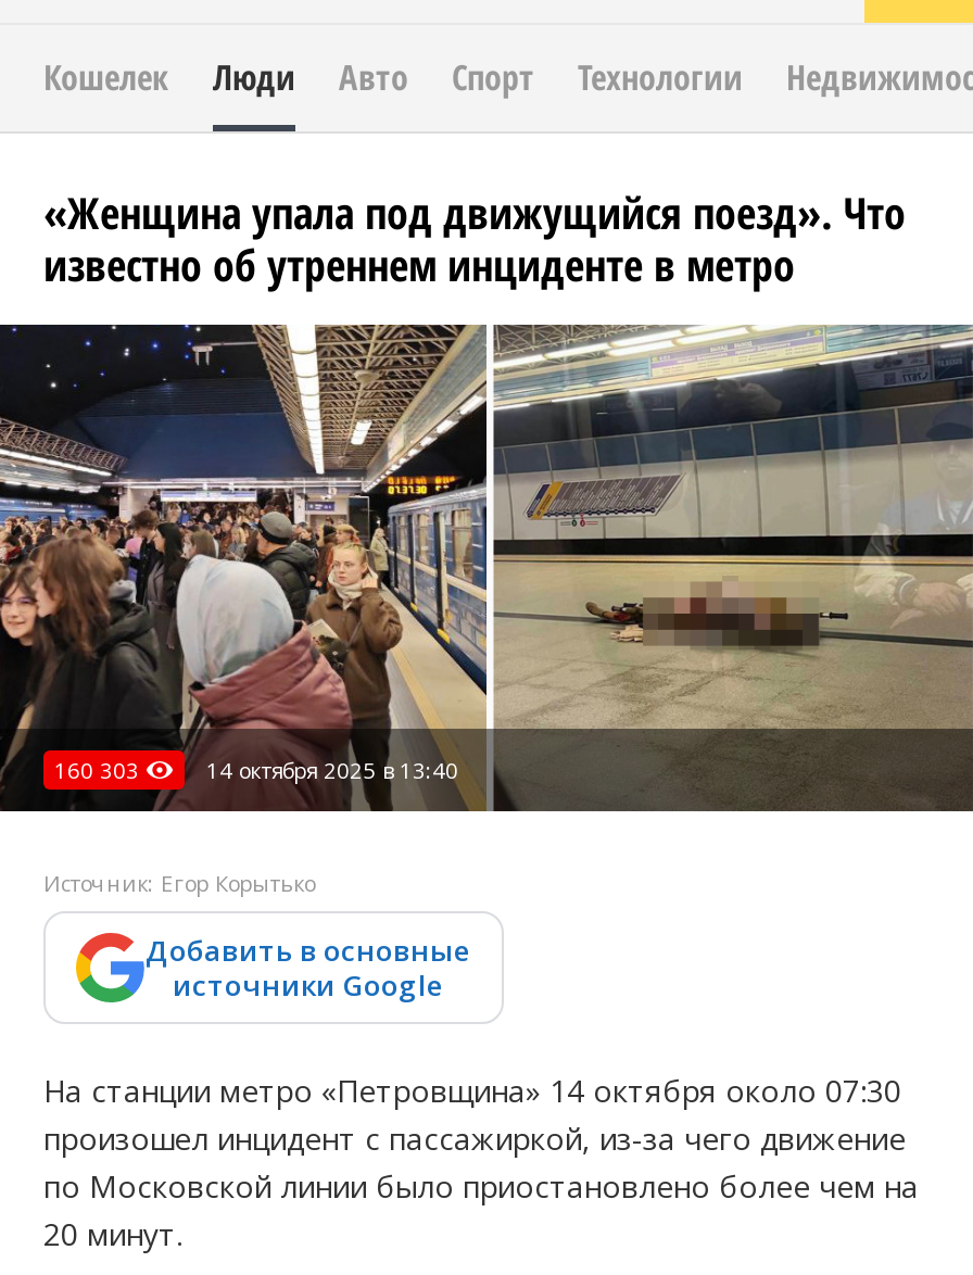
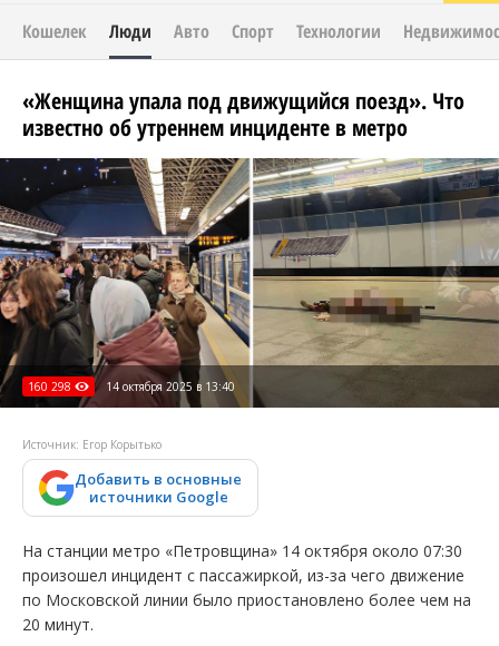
- 160 303 14 октября 2025 в 13:40
+ 160 298 14 октября 2025 в 13:40
